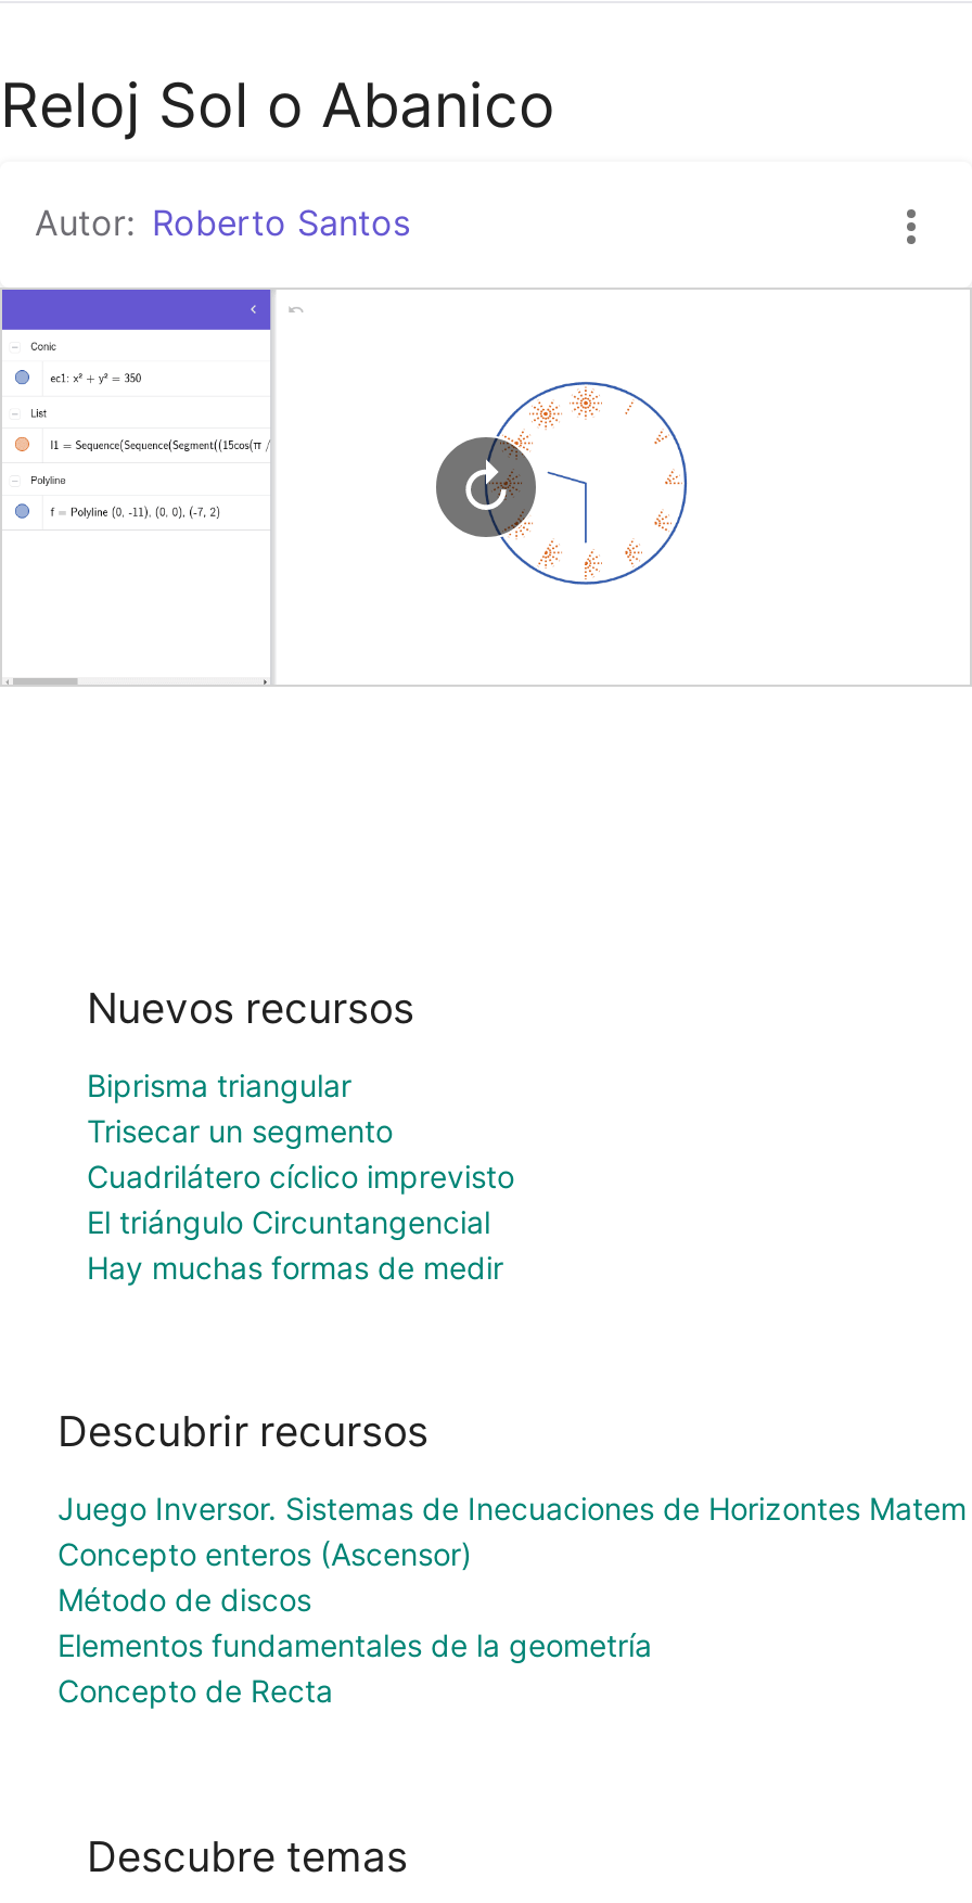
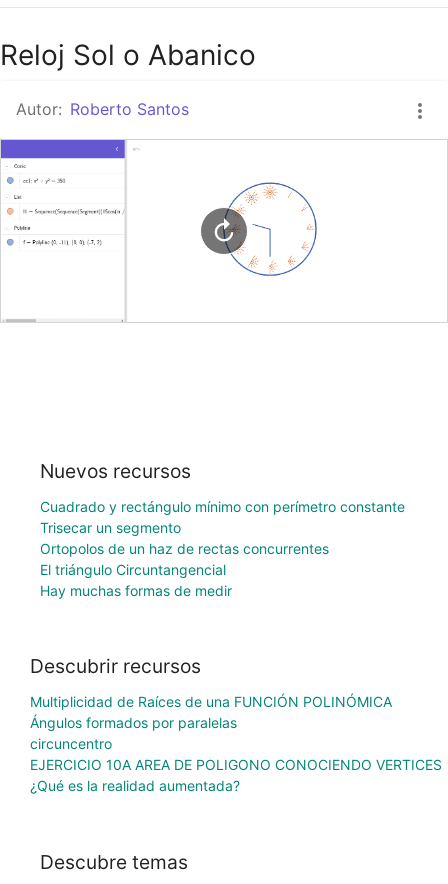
- Biprisma triangular
+ Cuadrado y rectángulo mínimo con perímetro constante

- Cuadrilátero cíclico imprevisto
+ Ortopolos de un haz de rectas concurrentes

- Juego Inversor. Sistemas de Inecuaciones de Horizontes Matem
- Concepto enteros (Ascensor)
- Método de discos
- Elementos fundamentales de la geometría
- Concepto de Recta
+ Multiplicidad de Raíces de una FUNCIÓN POLINÓMICA
+ Ángulos formados por paralelas
+ circuncentro
+ EJERCICIO 10A AREA DE POLIGONO CONOCIENDO VERTICES
+ ¿Qué es la realidad aumentada?
